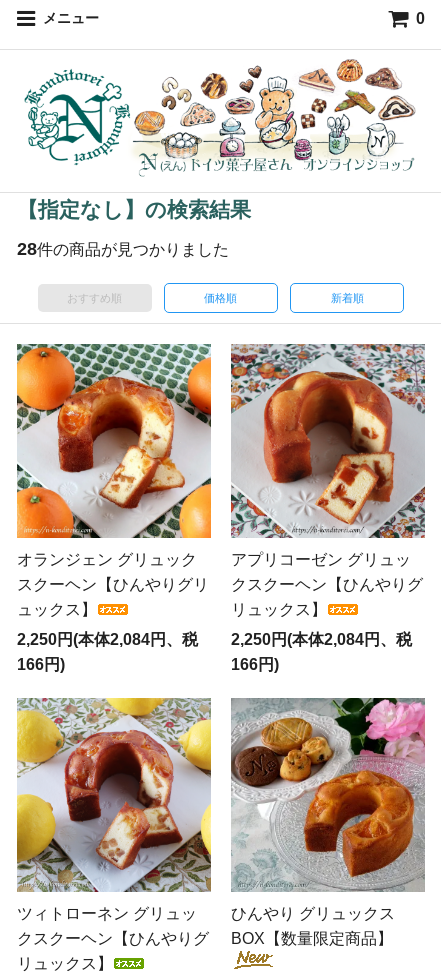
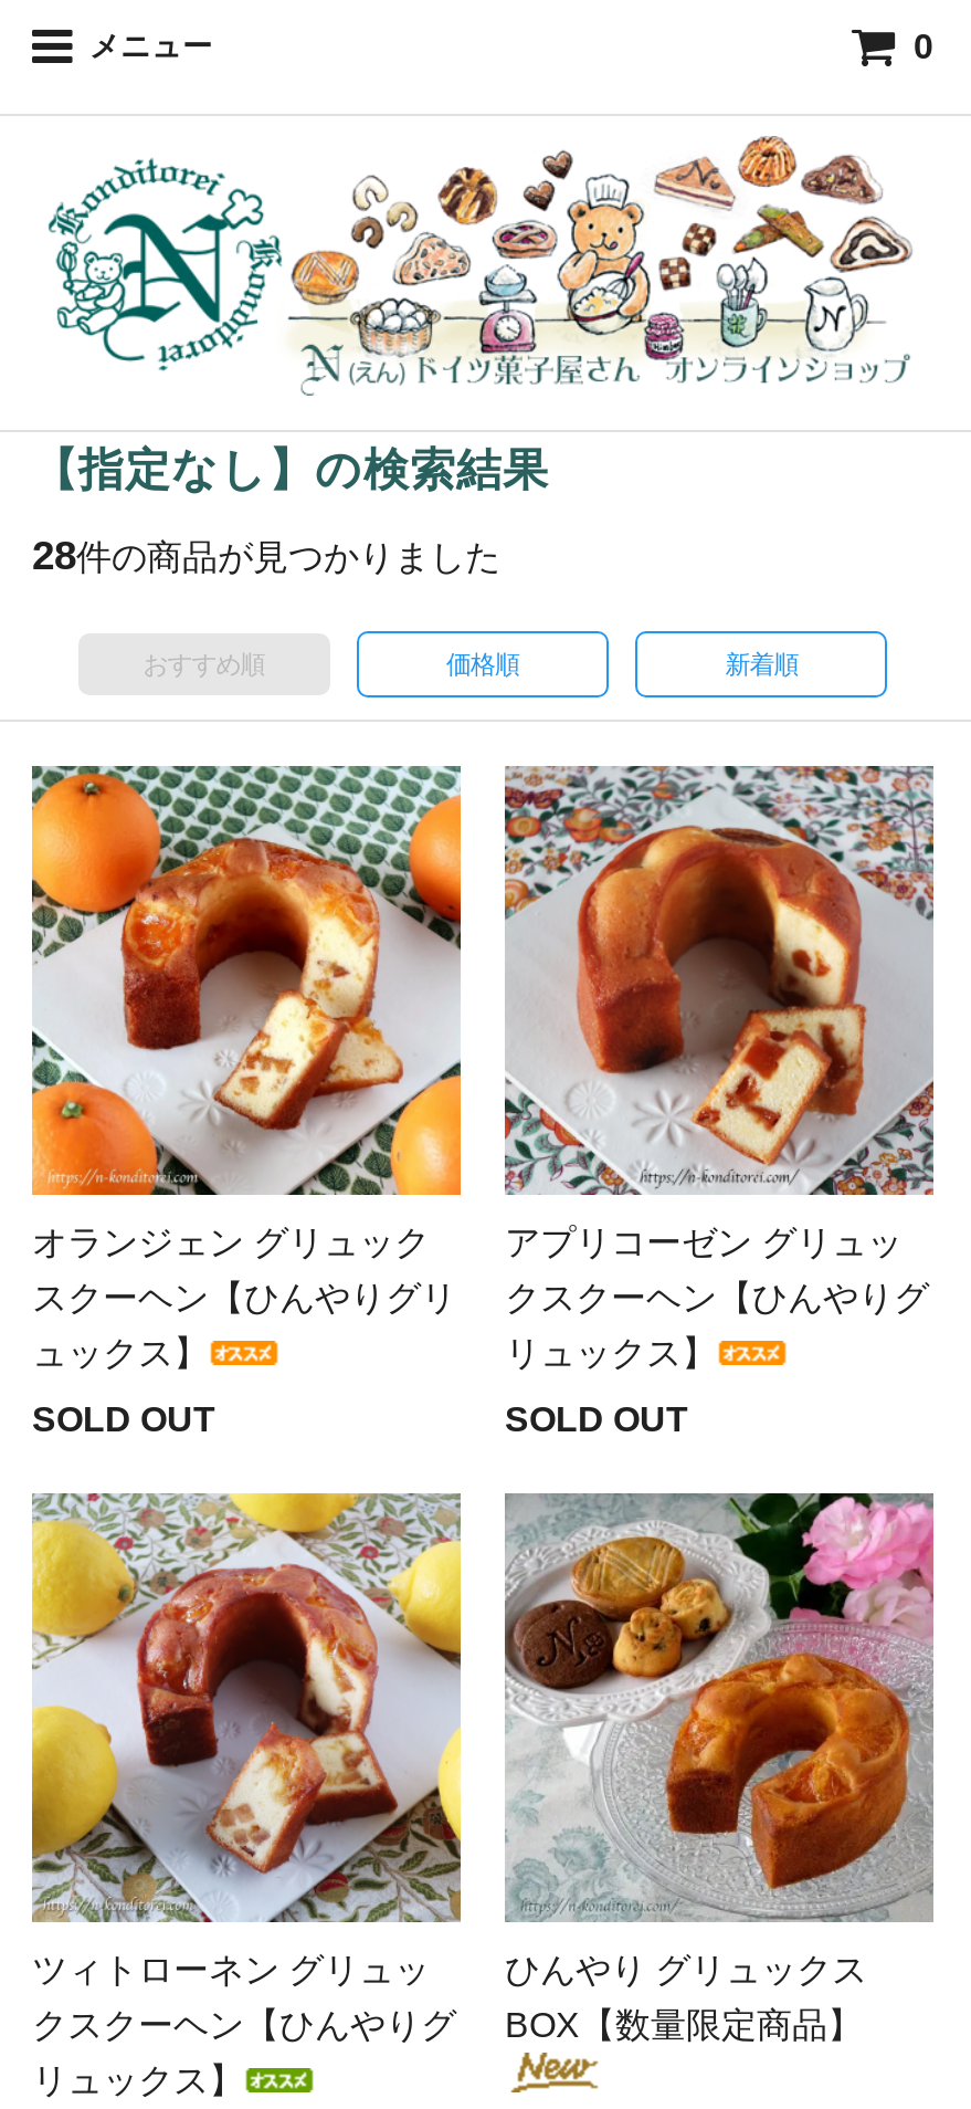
- 2,250円(本体2,084円、税
- 166円)
+ SOLD OUT

- 2,250円(本体2,084円、税
- 166円)
+ SOLD OUT
